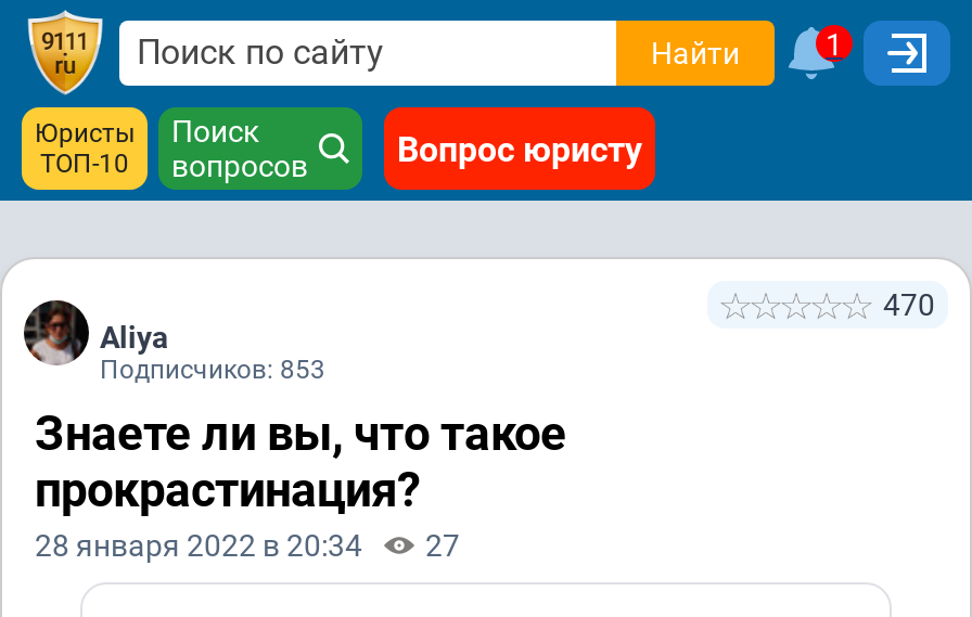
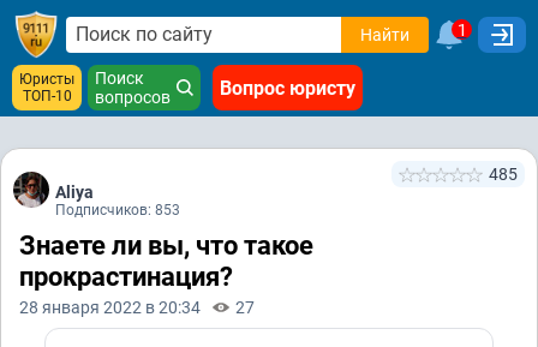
- 470
+ 485
